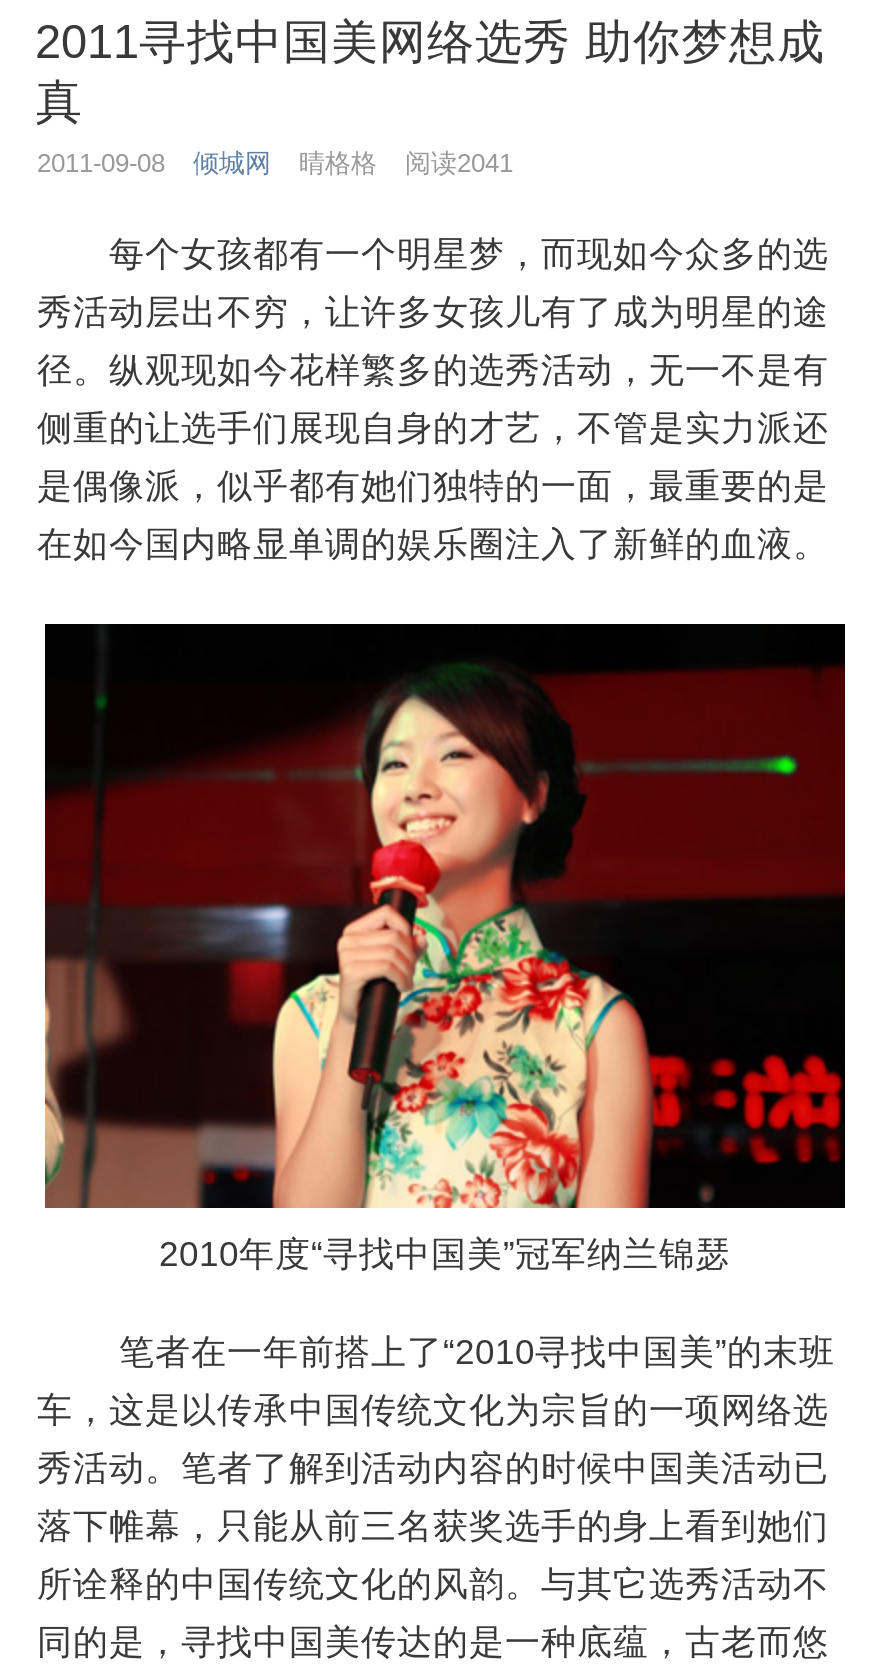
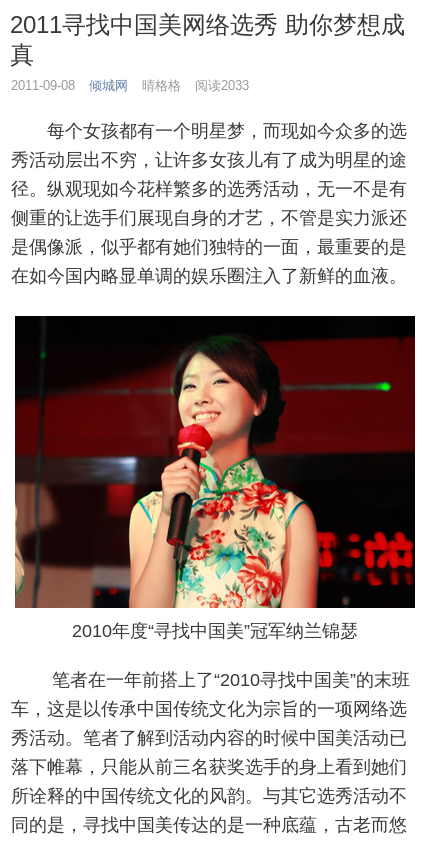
- 2011-09-08 倾城网 晴格格 阅读2041
+ 2011-09-08 倾城网 晴格格 阅读2033
